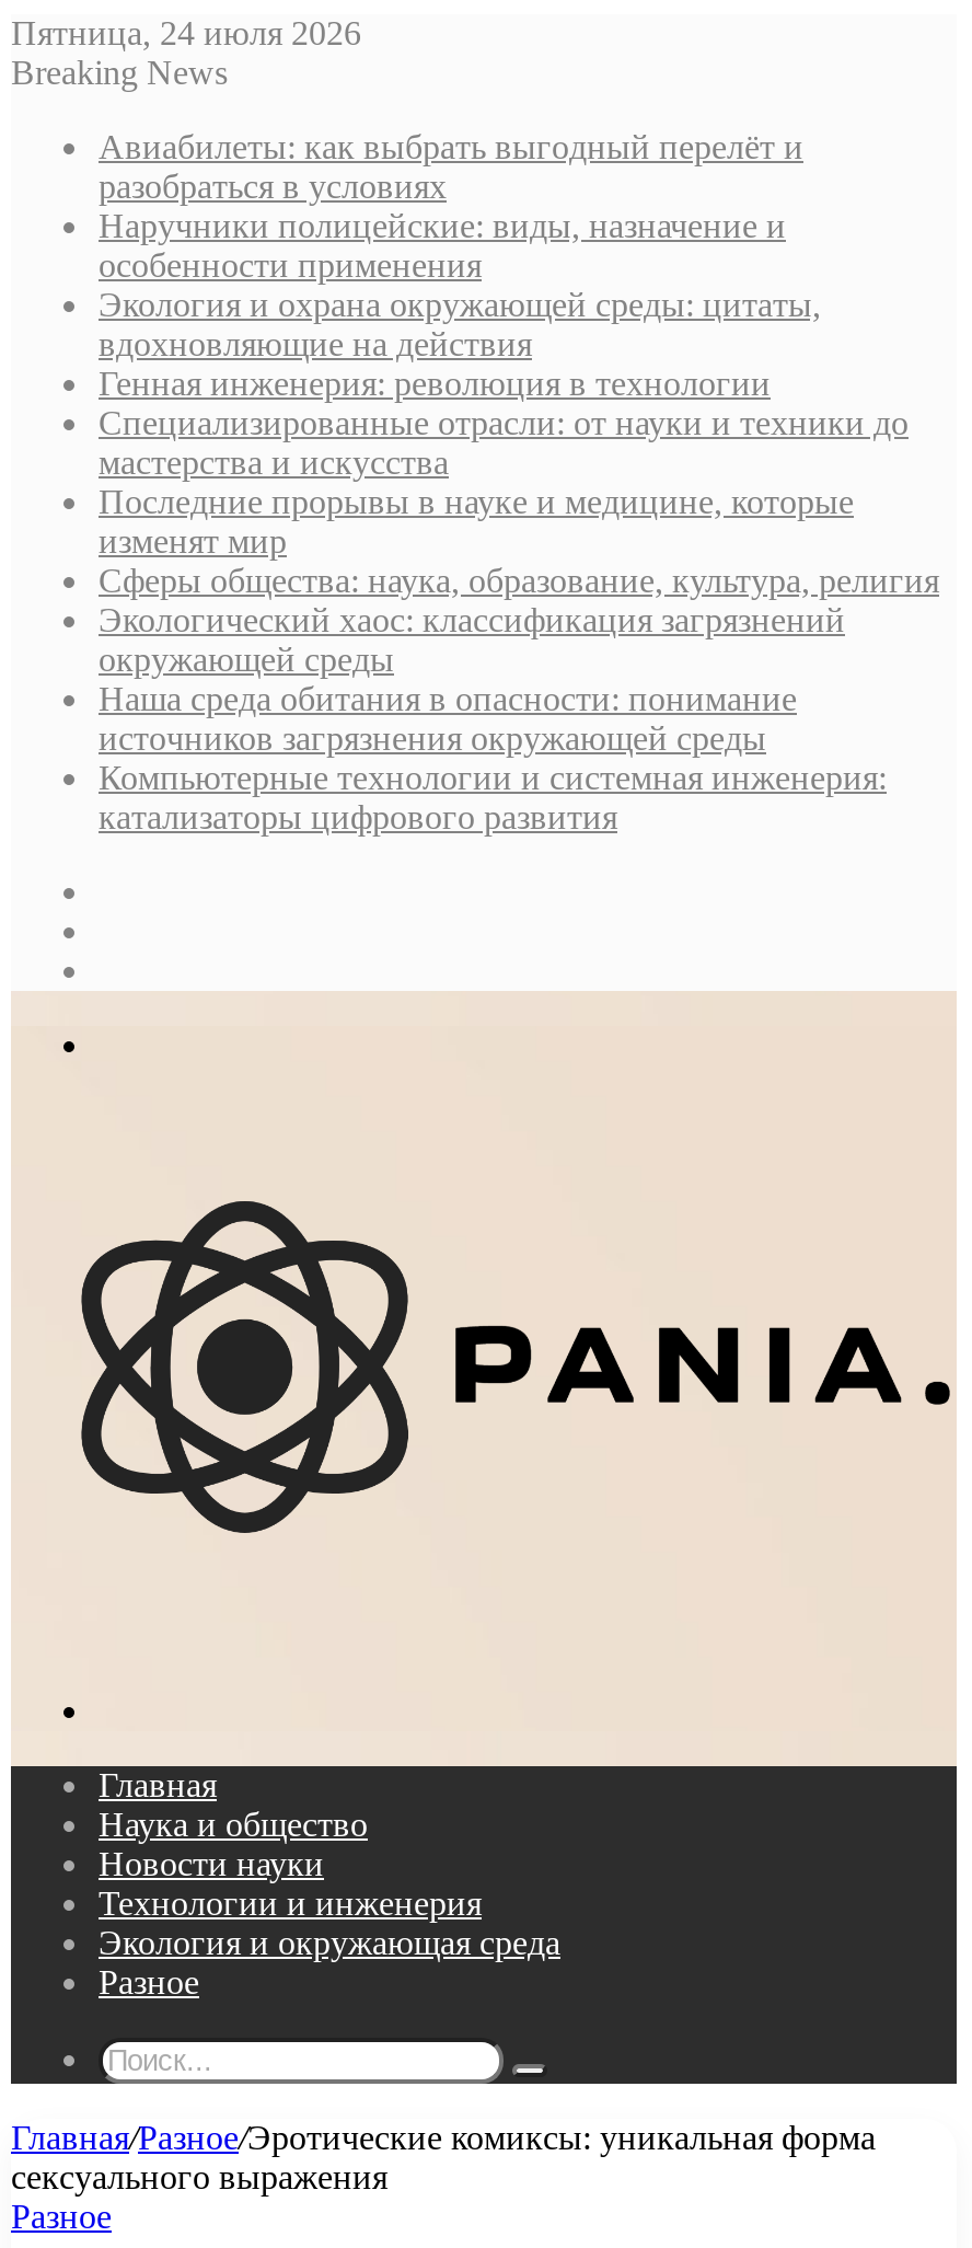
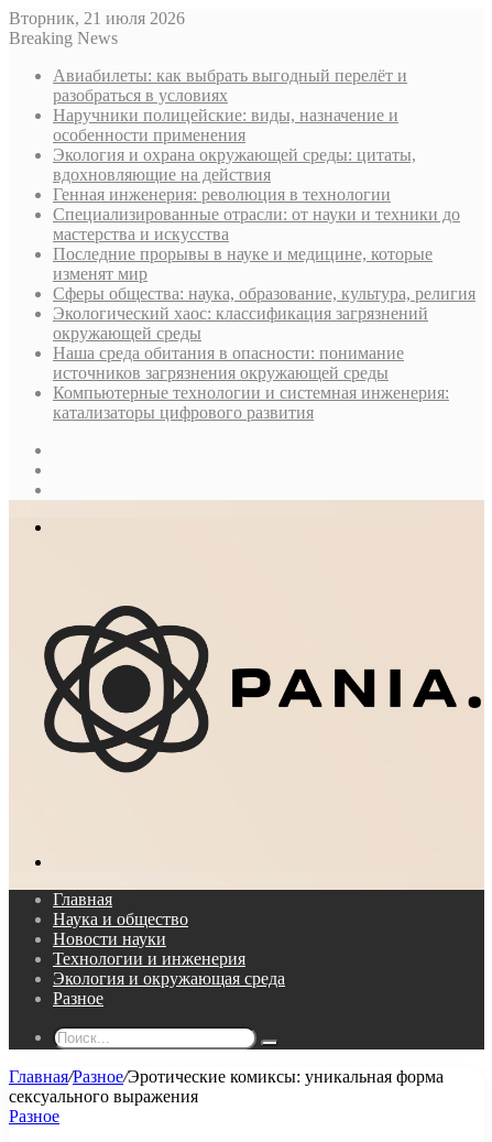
- Пятница, 24 июля 2026
+ Вторник, 21 июля 2026
